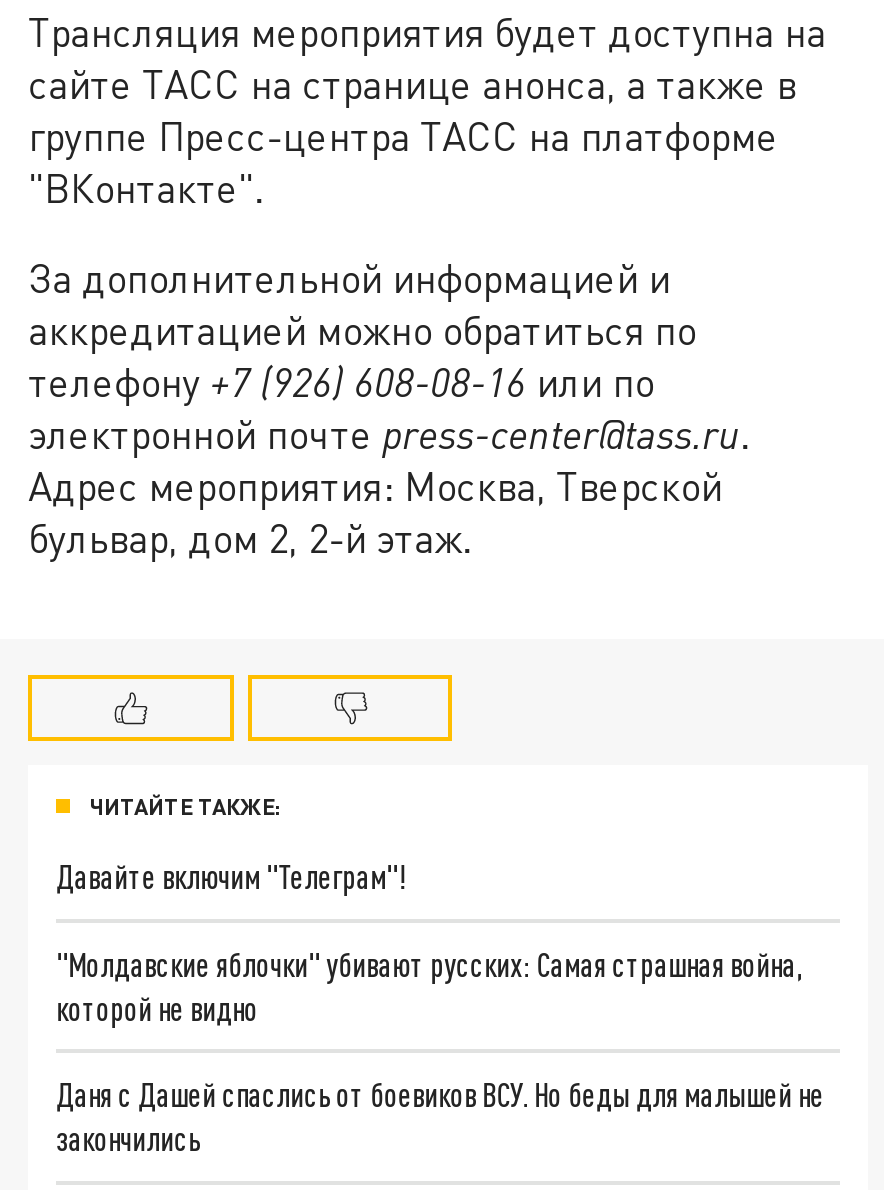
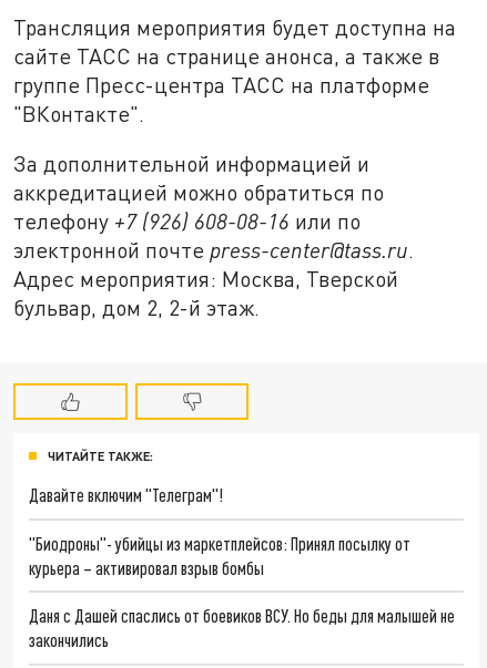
- "Молдавские яблочки" убивают русских: Самая страшная война,
- которой не видно
+ "Биодроны"- убийцы из маркетплейсов: Принял посылку от
+ курьера – активировал взрыв бомбы
